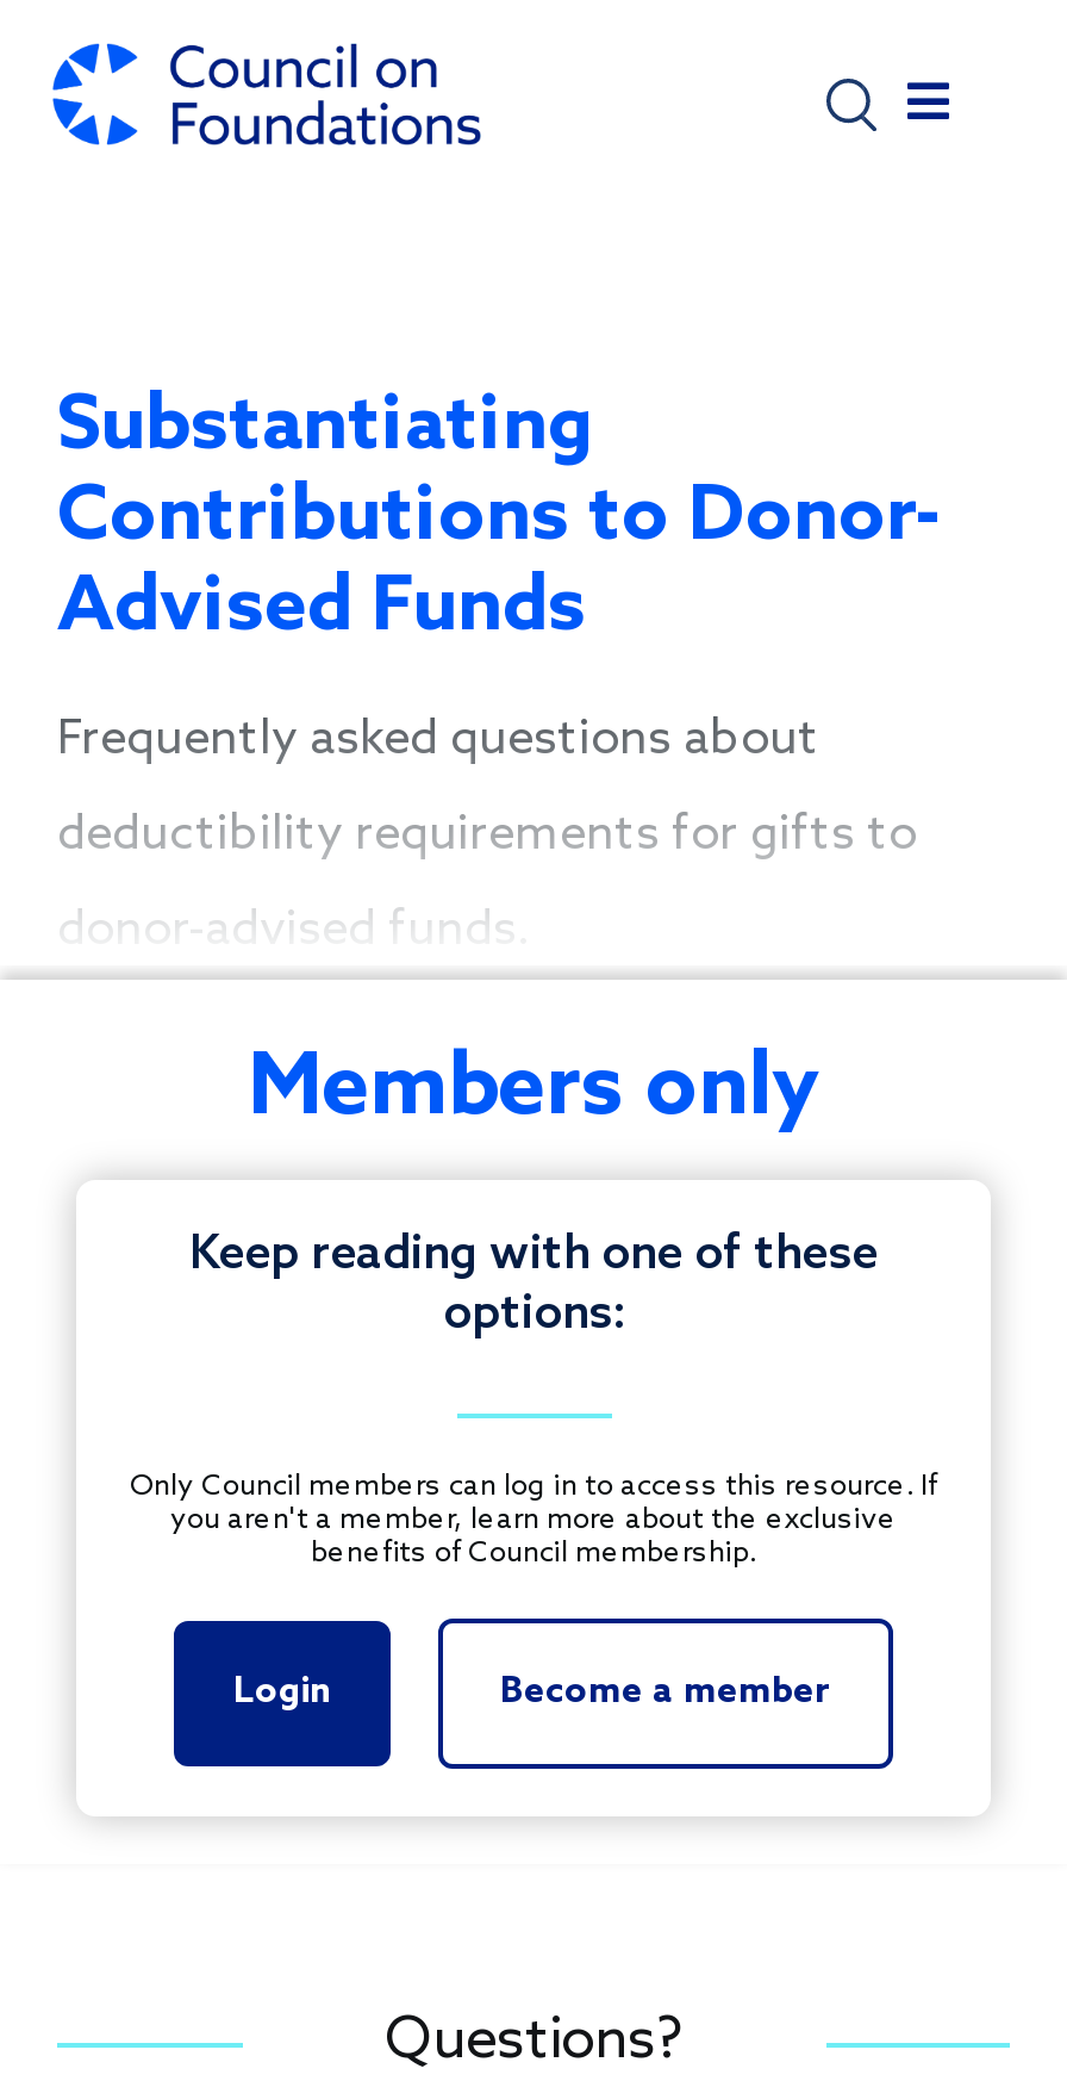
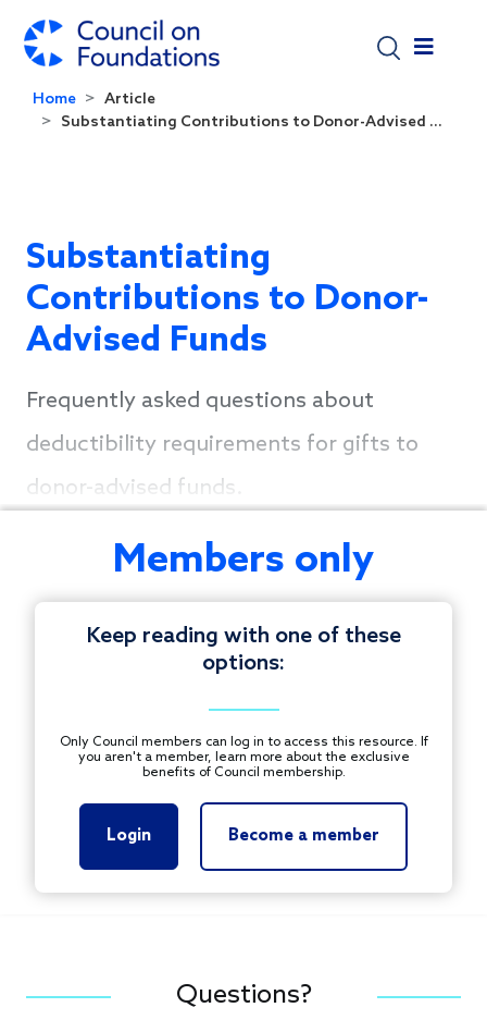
+ Home
+ Article
+ Substantiating Contributions to Donor-Advised ...
